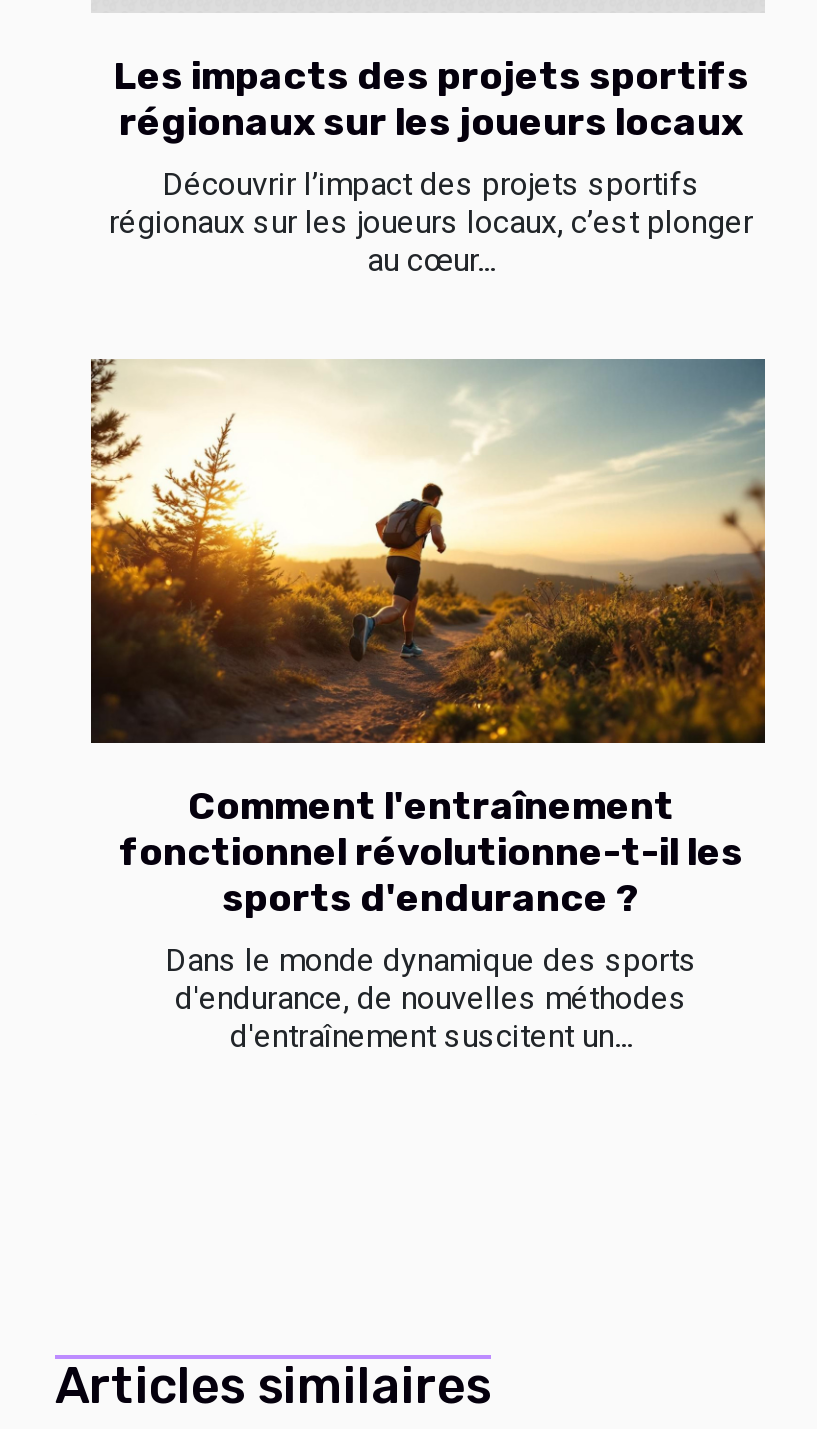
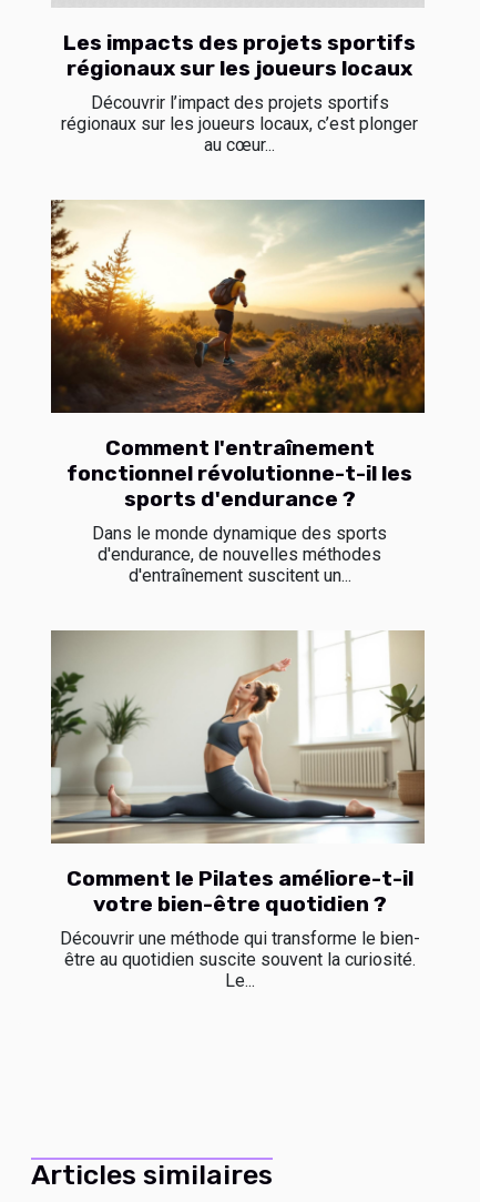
+ [image]
+ Comment le Pilates améliore-t-il
+ votre bien-être quotidien ?
+ Découvrir une méthode qui transforme le bien-
+ être au quotidien suscite souvent la curiosité.
+ Le...
